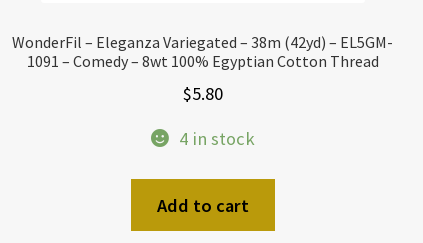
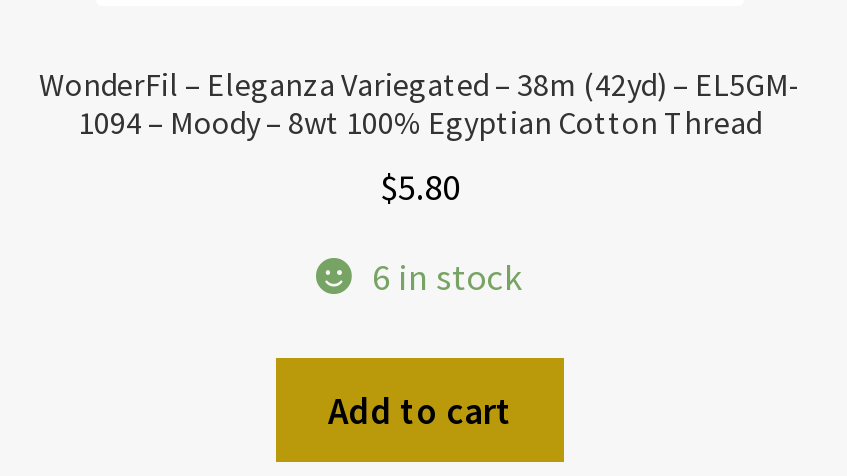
- 1091 – Comedy – 8wt 100% Egyptian Cotton Thread
+ 1094 – Moody – 8wt 100% Egyptian Cotton Thread

- 4 in stock
+ 6 in stock
